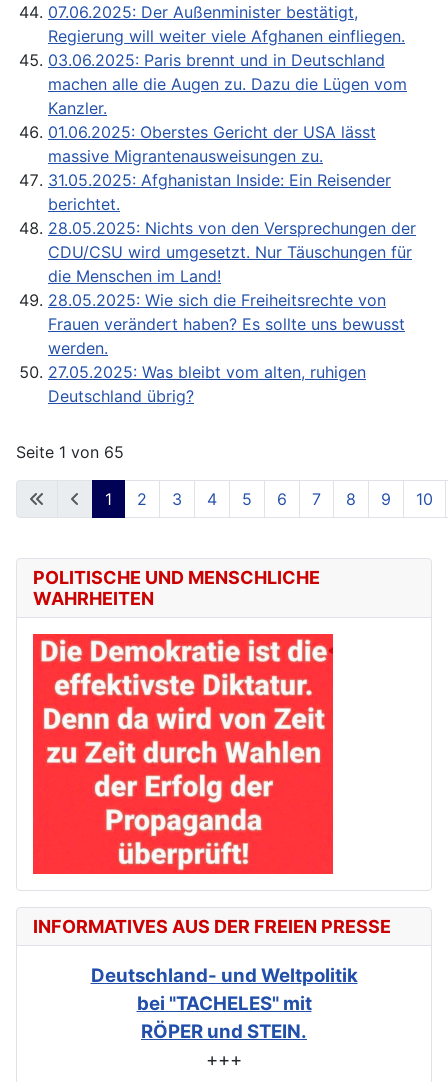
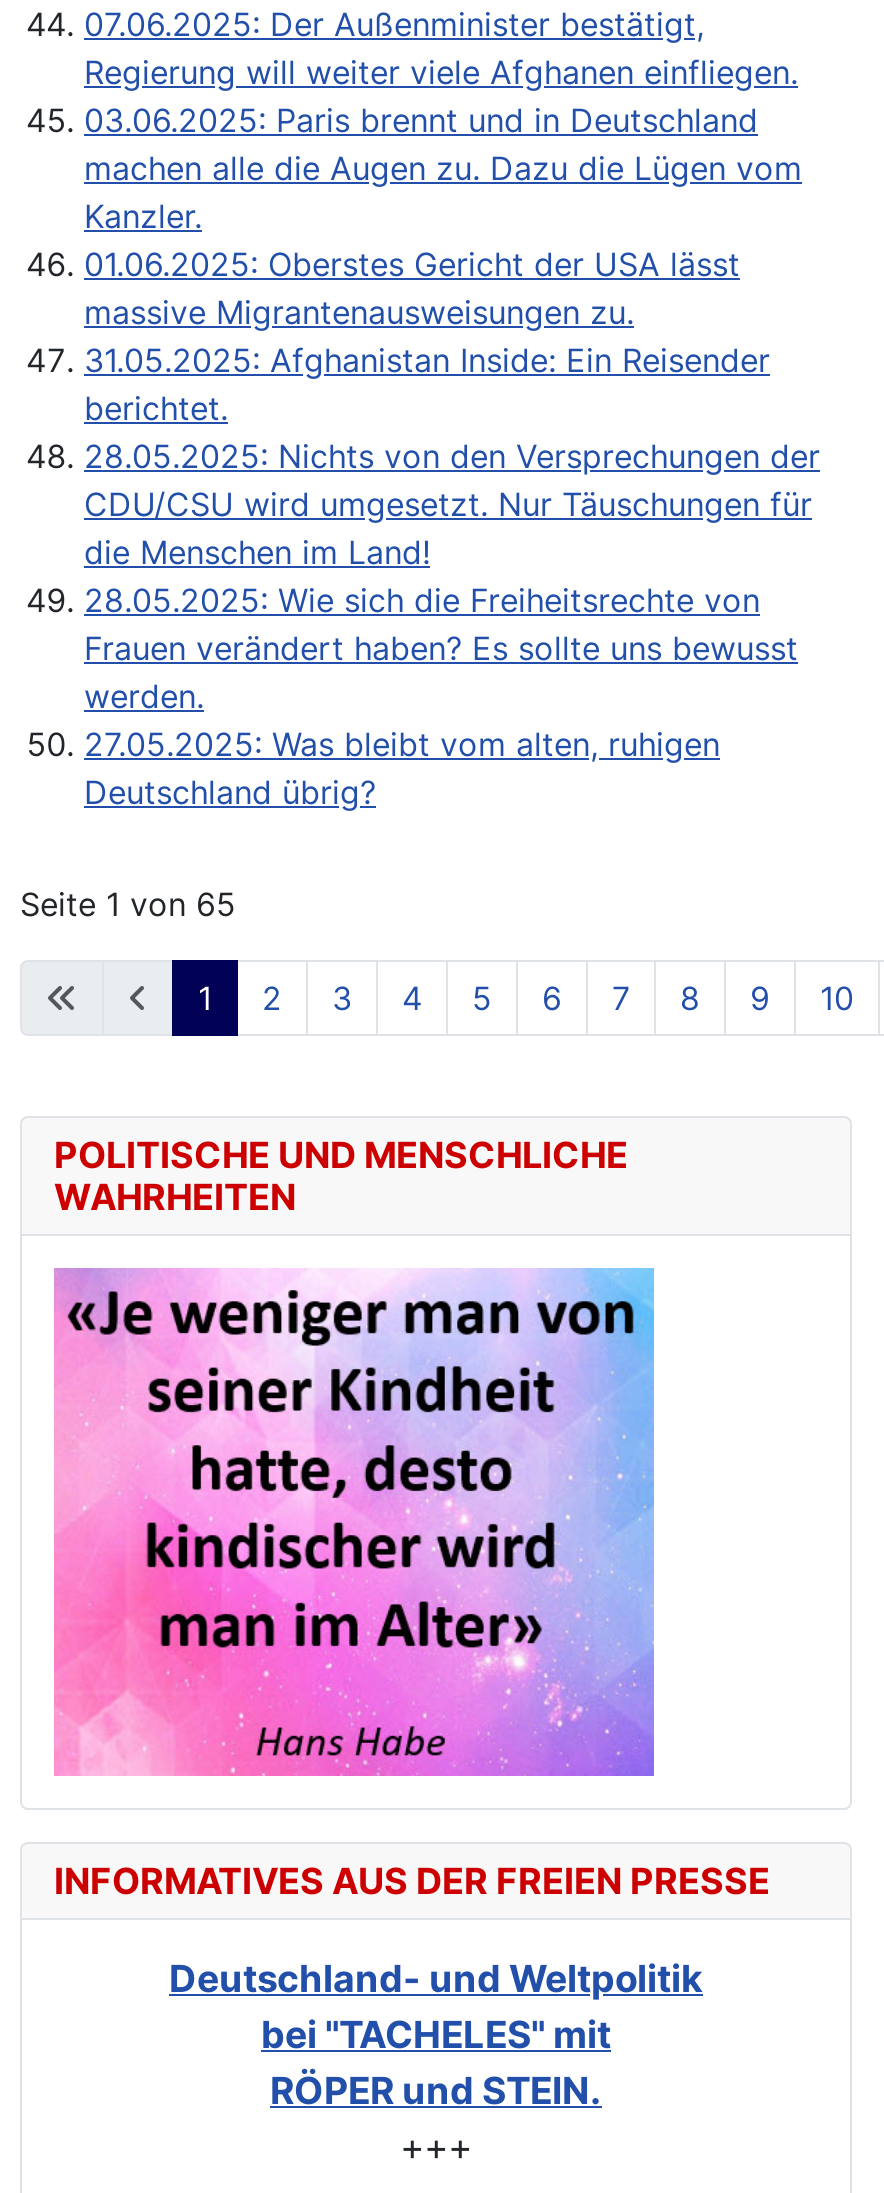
- [image]
+ [image]
